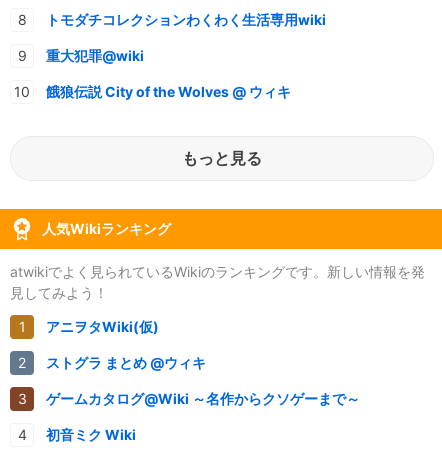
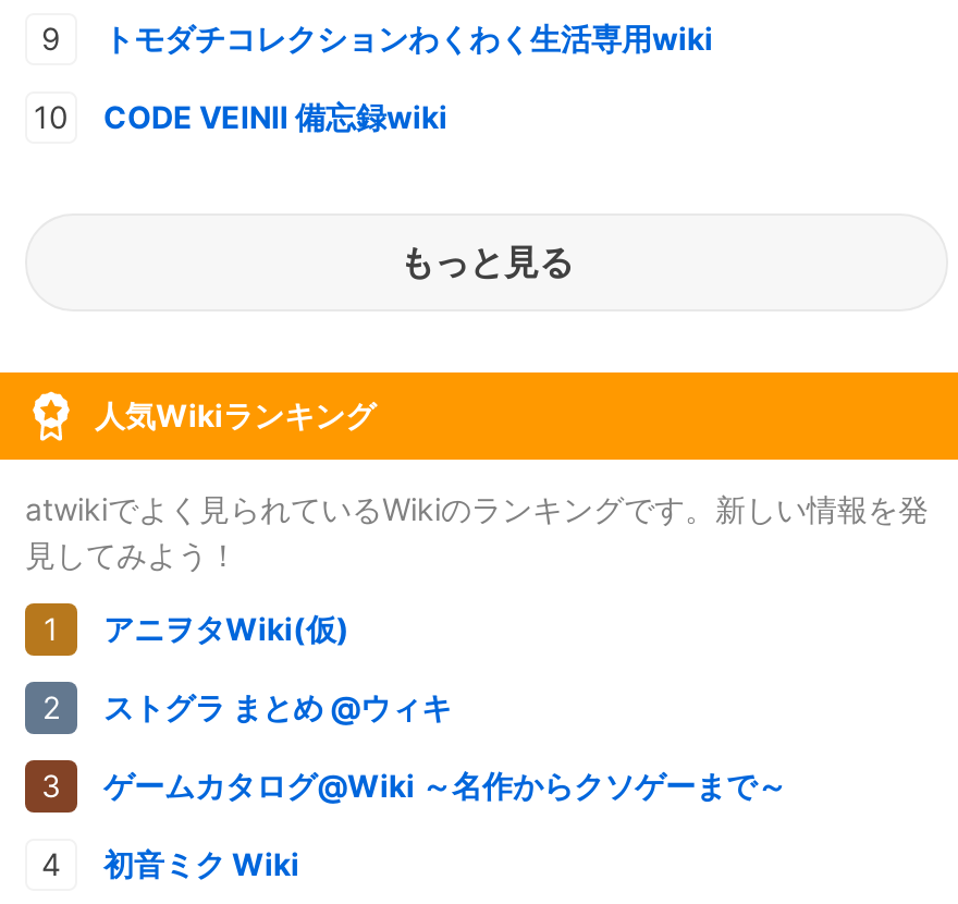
- 重大犯罪@wiki
- 餓狼伝説 City of the Wolves @ ウィキ
+ CODE VEINⅡ 備忘録wiki
